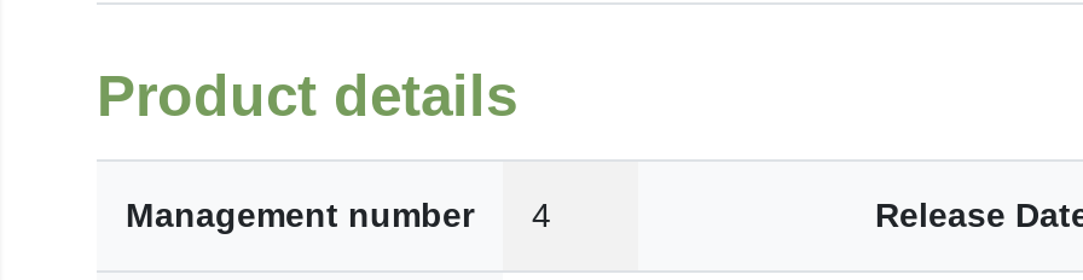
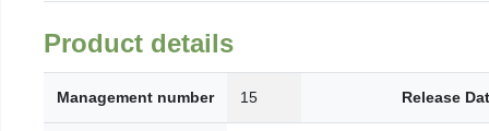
- Management number 4
+ Management number 15
